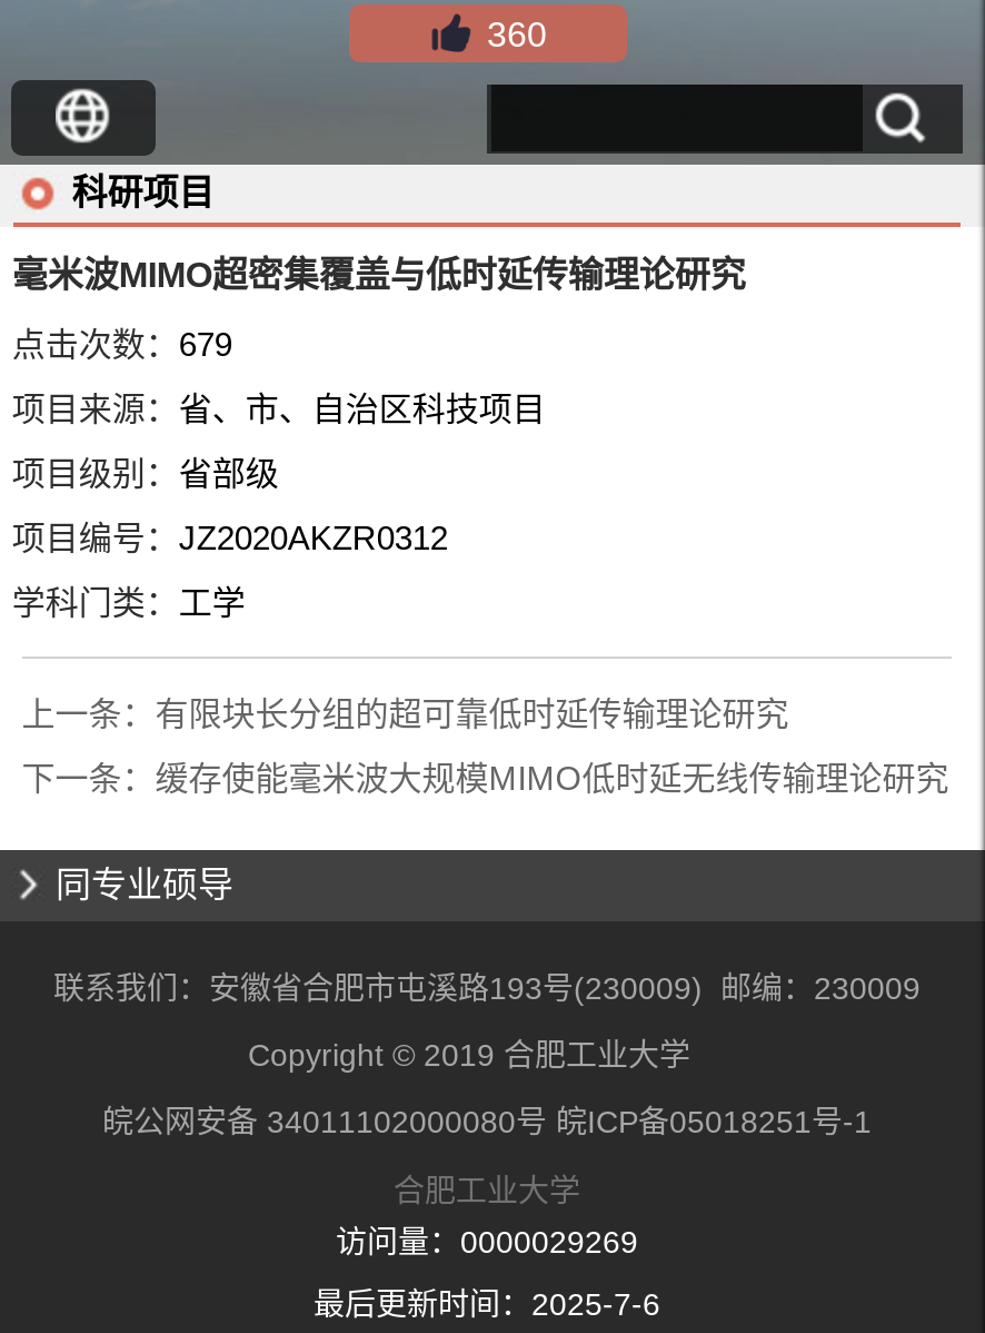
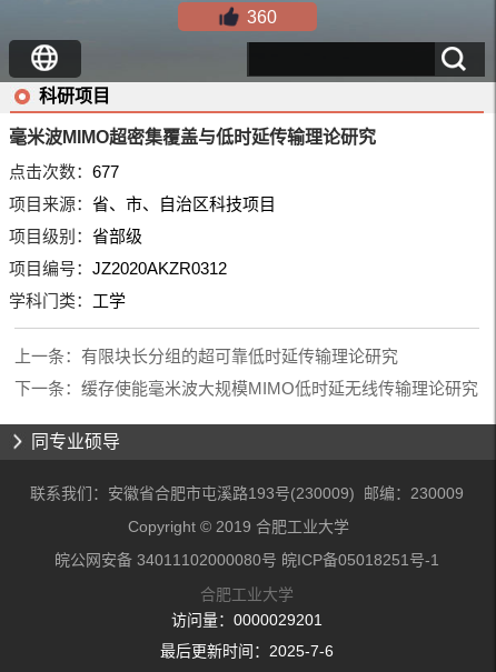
- 点击次数：679
+ 点击次数：677

- 访问量：0000029269
+ 访问量：0000029201
